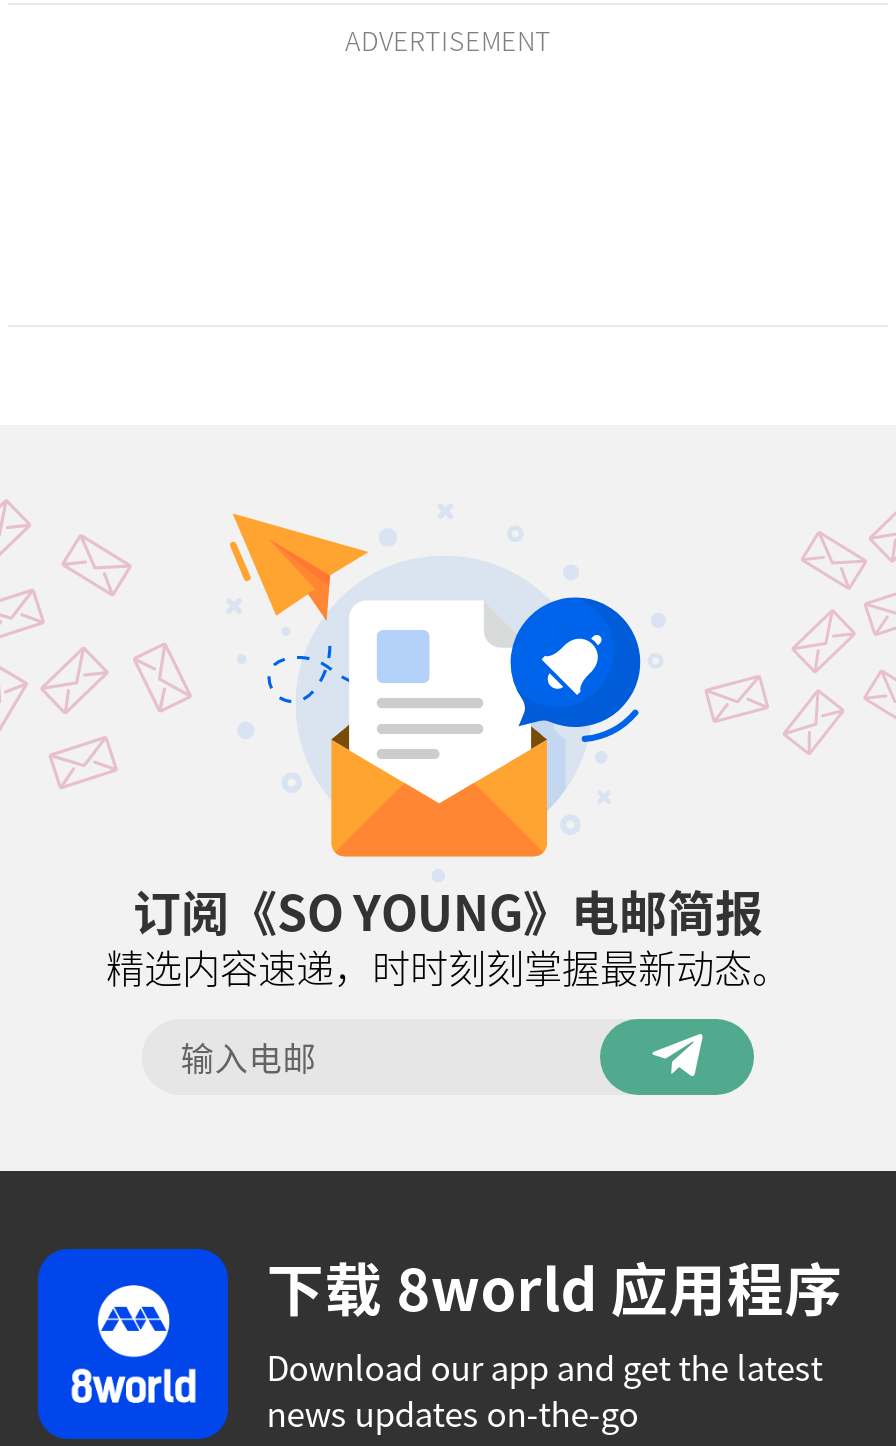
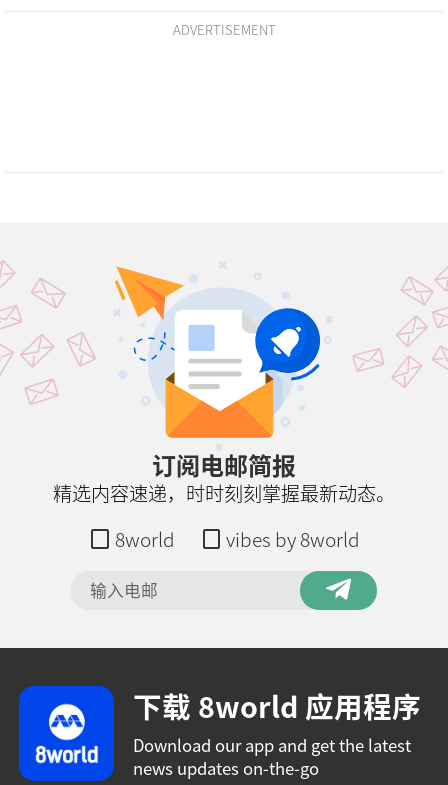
- 订阅《SO YOUNG》电邮简报
+ 订阅电邮简报

+ 8world
+ vibes by 8world
